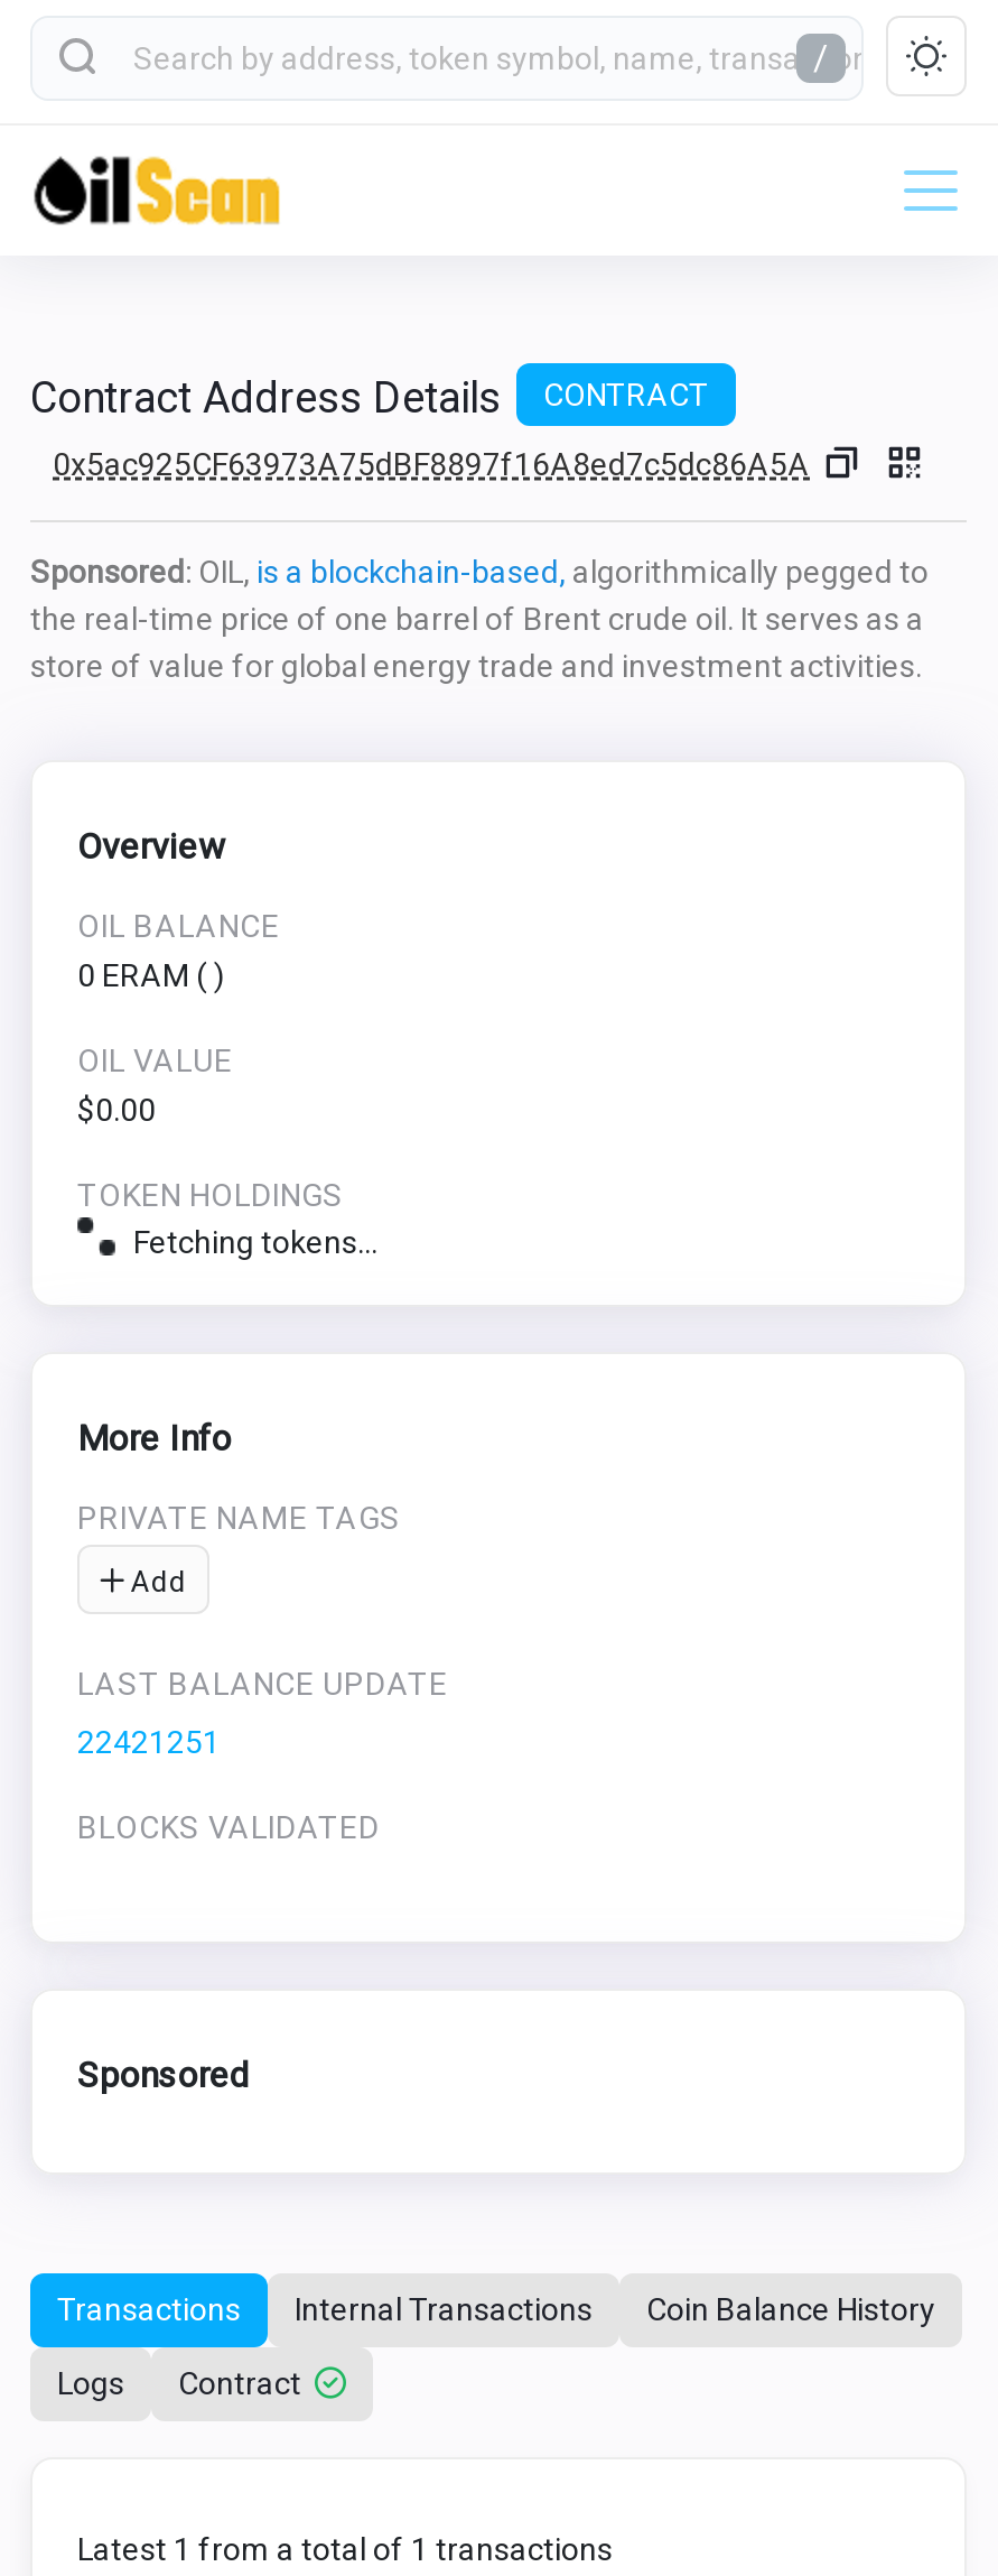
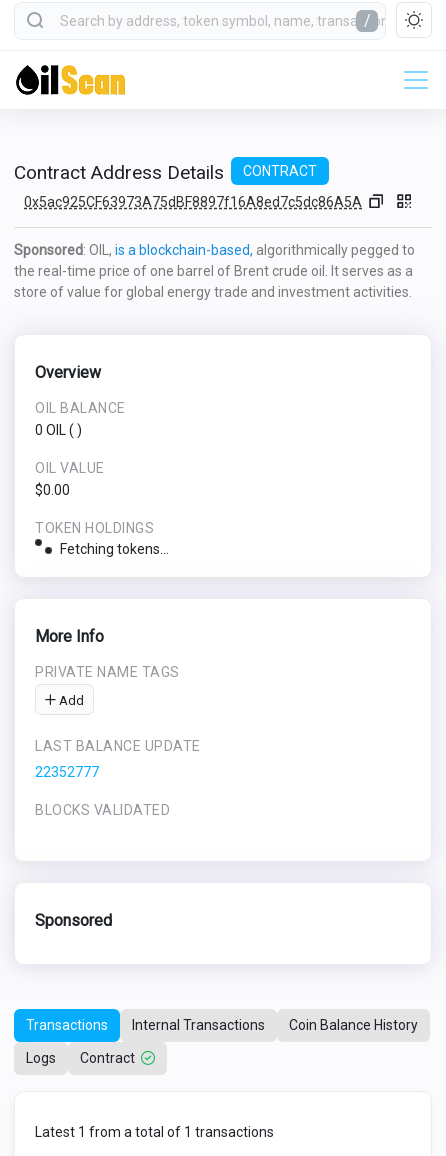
- 0 ERAM ( )
+ 0 OIL ( )

- 22421251
+ 22352777
